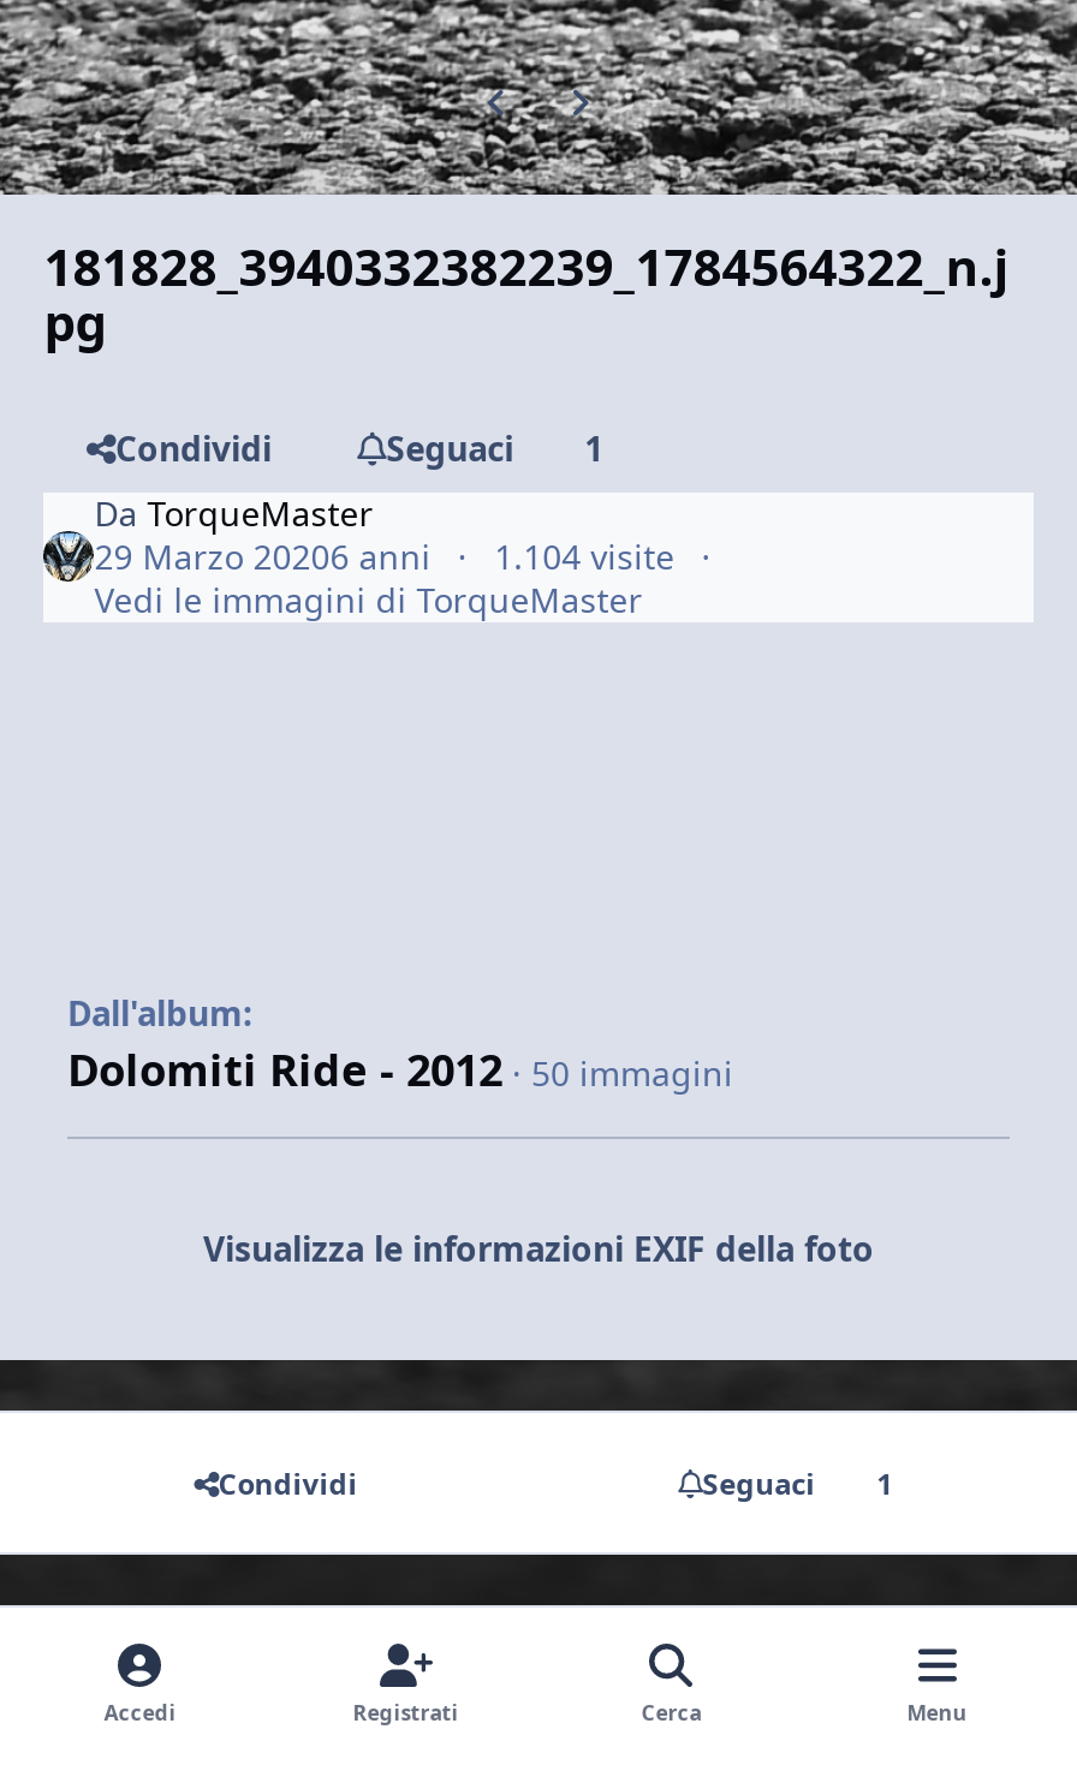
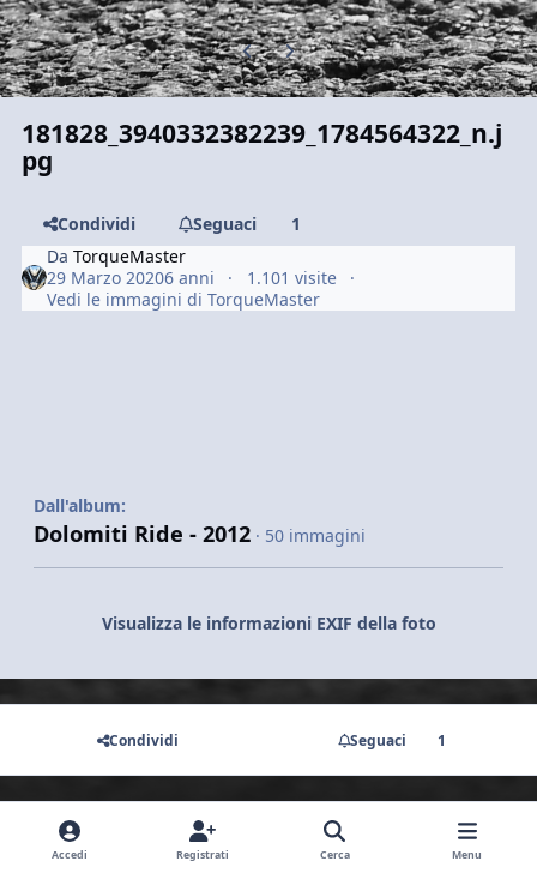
- 29 Marzo 20206 anni 1.104 visite
+ 29 Marzo 20206 anni 1.101 visite
